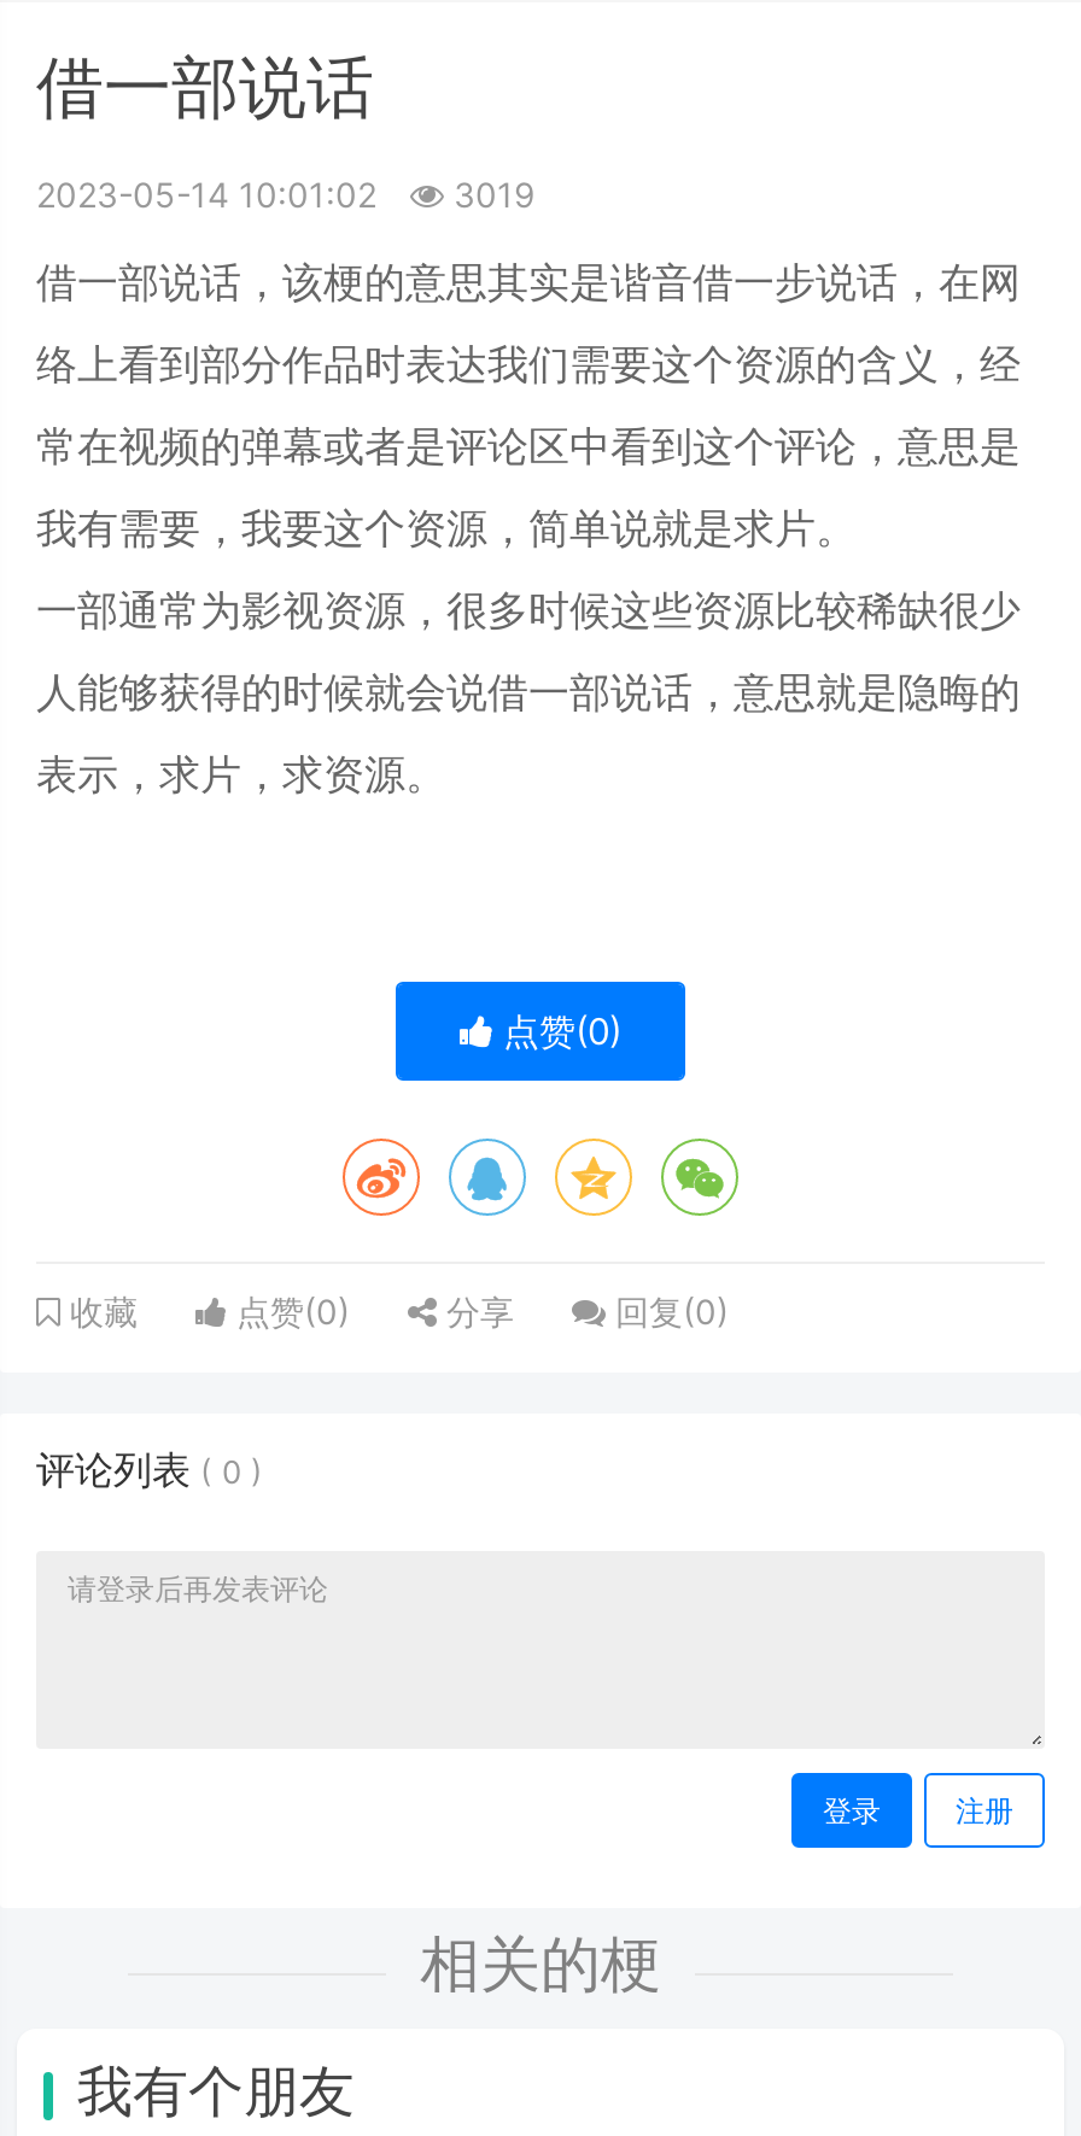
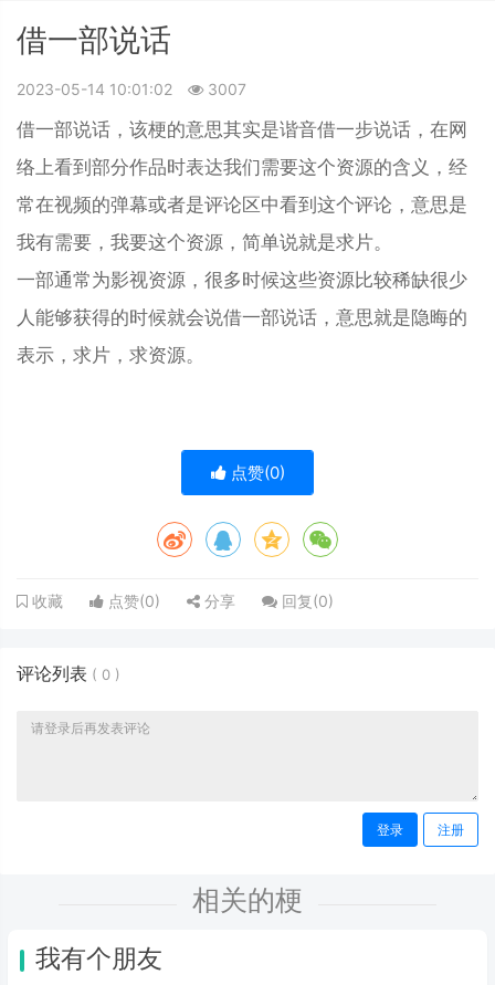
- 2023-05-14 10:01:02 3019
+ 2023-05-14 10:01:02 3007
